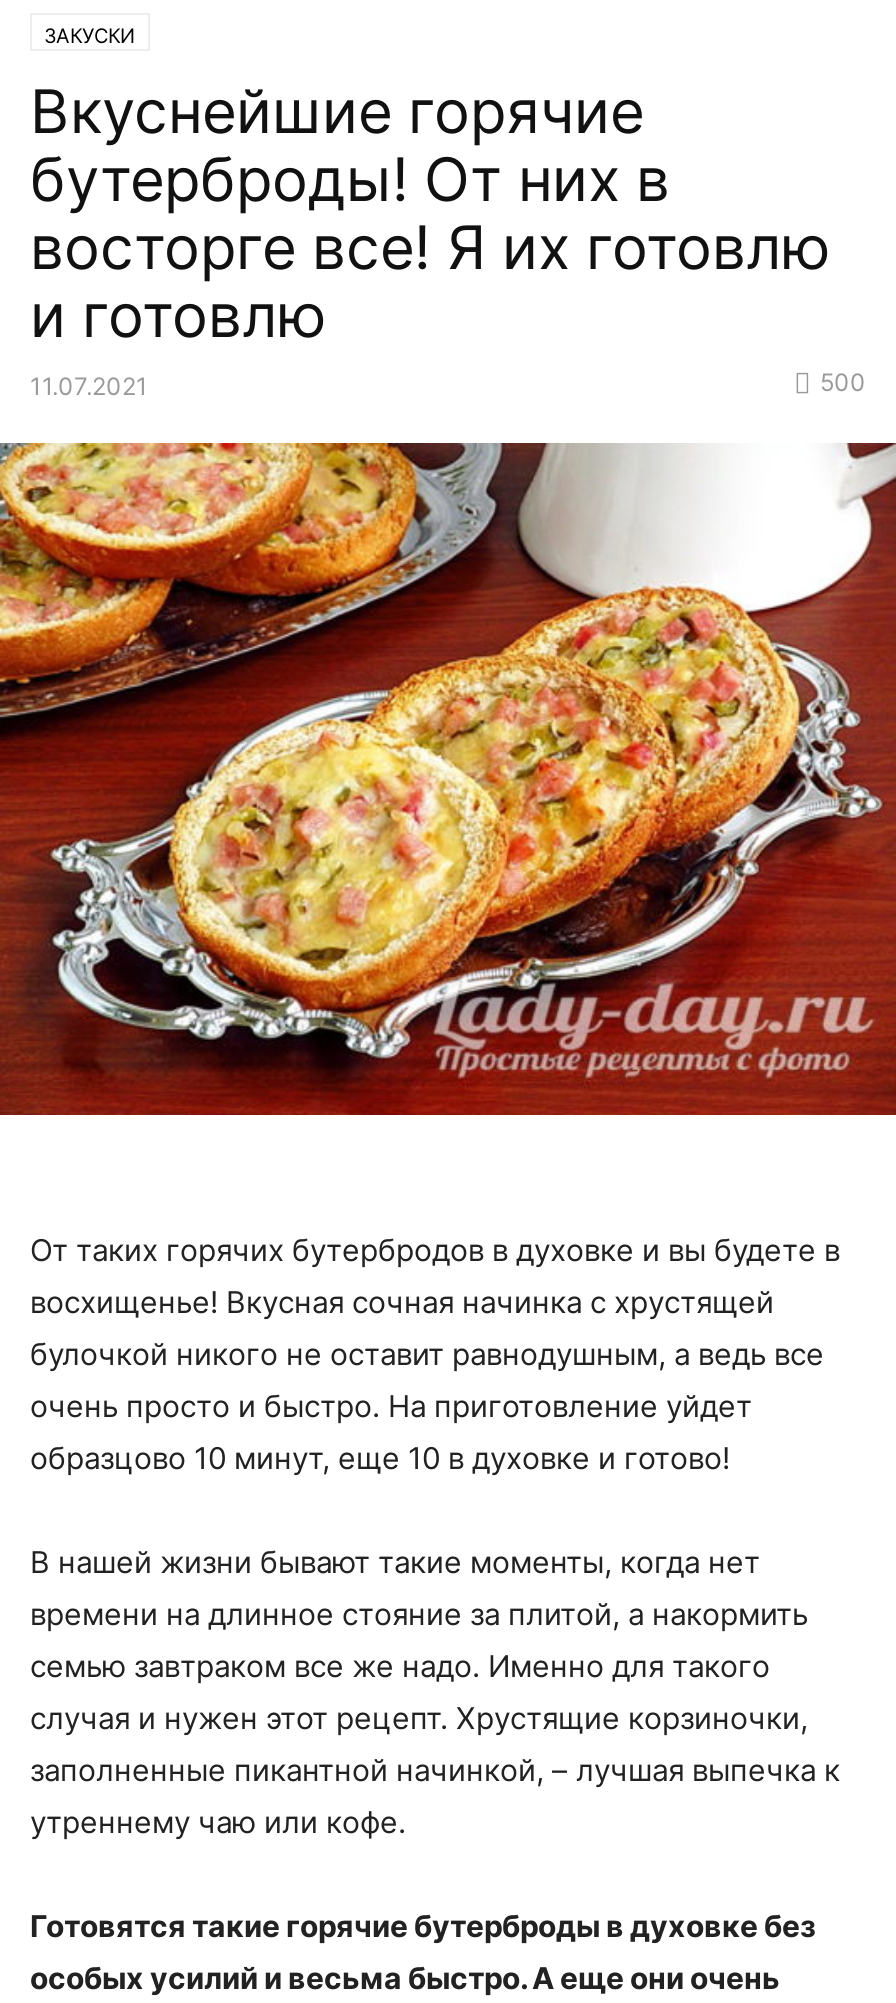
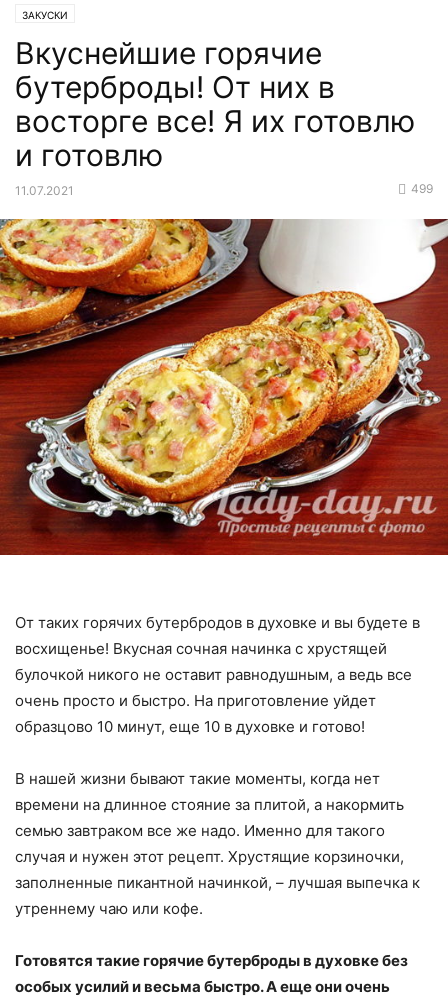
- 500
+ 499
